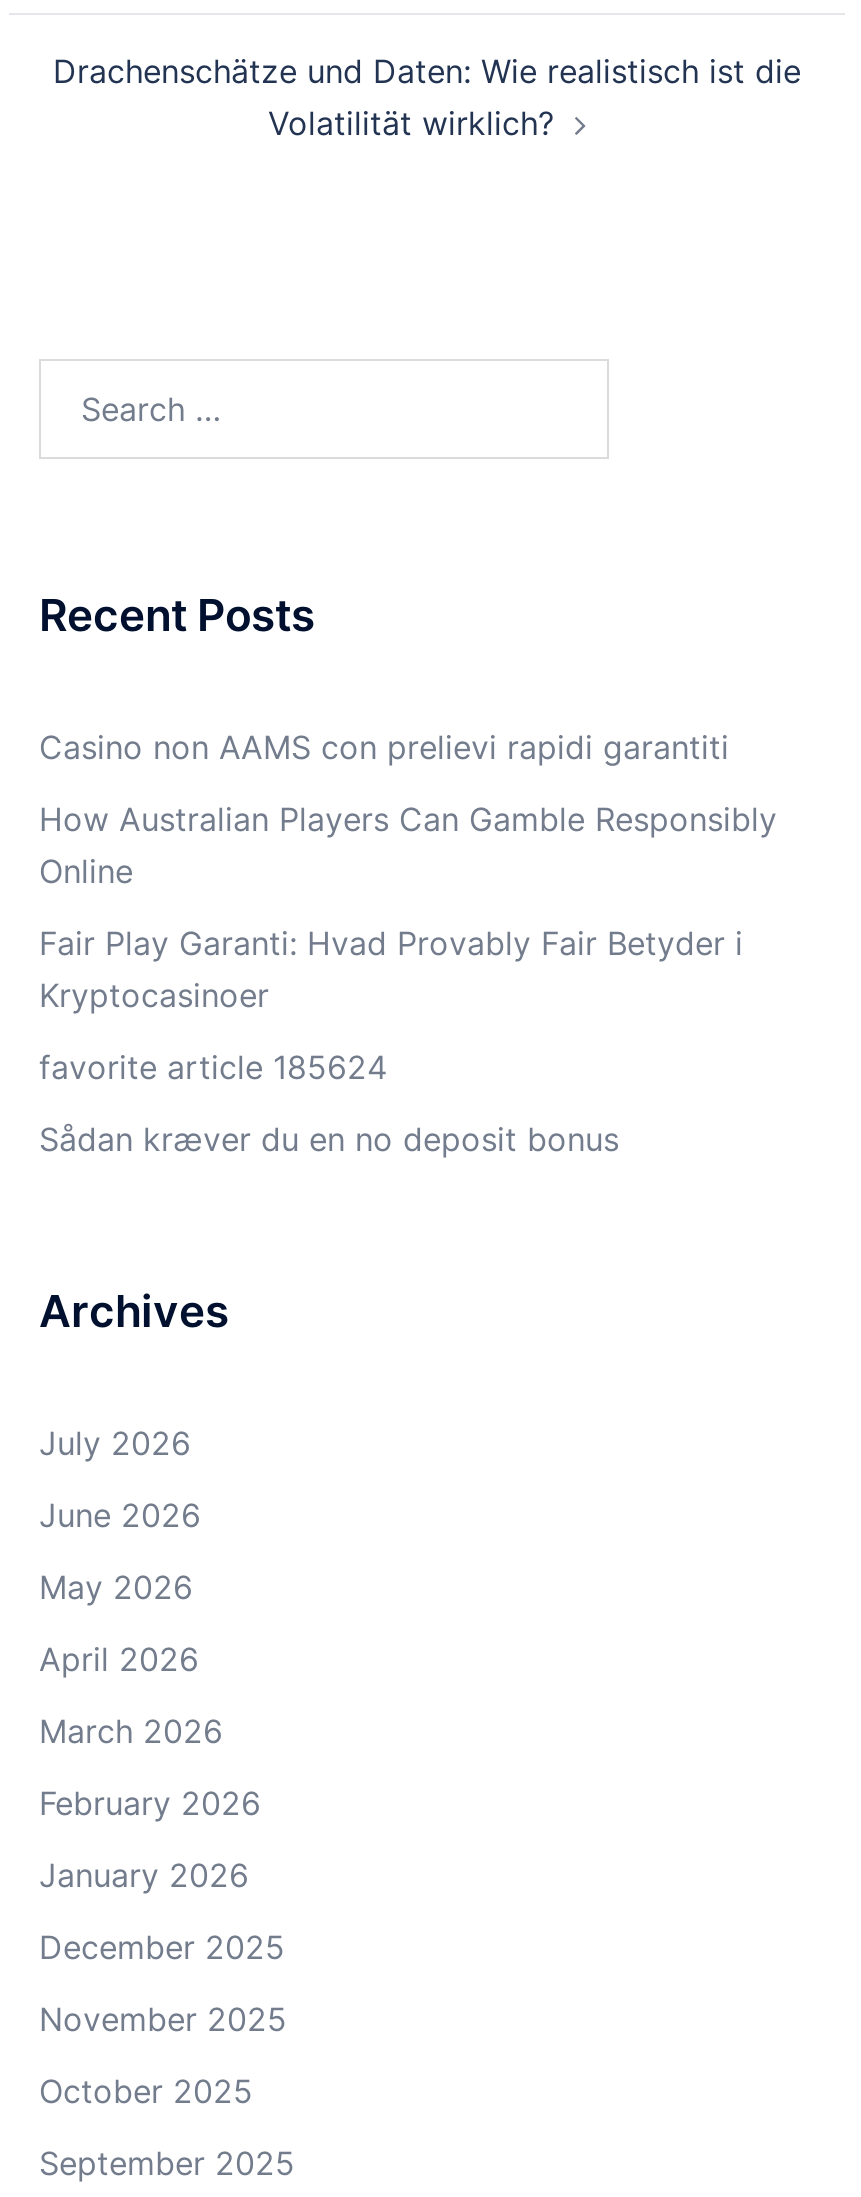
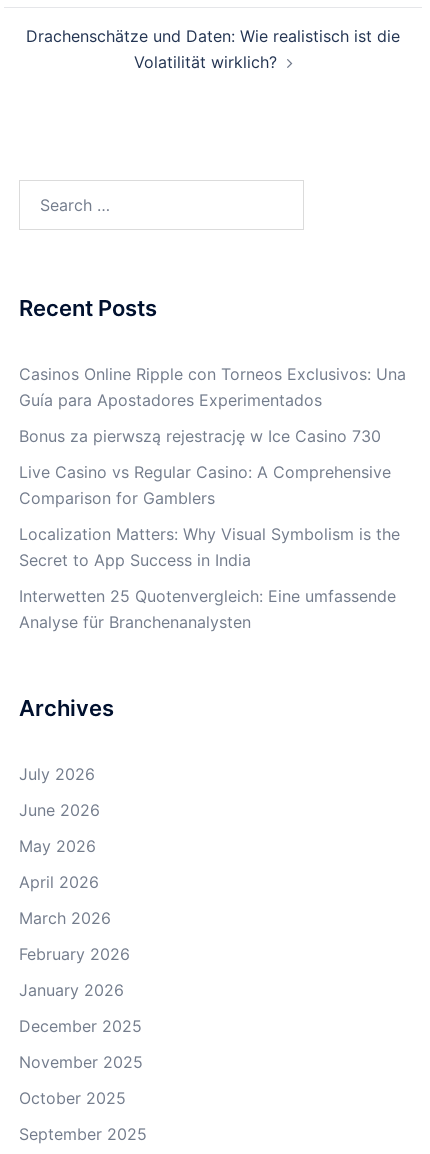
- Casino non AAMS con prelievi rapidi garantiti
+ Casinos Online Ripple con Torneos Exclusivos: Una
+ Guía para Apostadores Experimentados

- How Australian Players Can Gamble Responsibly
- Online
+ Bonus za pierwszą rejestrację w Ice Casino 730

- Fair Play Garanti: Hvad Provably Fair Betyder i
- Kryptocasinoer
+ Live Casino vs Regular Casino: A Comprehensive
+ Comparison for Gamblers

- favorite article 185624
+ Localization Matters: Why Visual Symbolism is the
+ Secret to App Success in India

- Sådan kræver du en no deposit bonus
+ Interwetten 25 Quotenvergleich: Eine umfassende
+ Analyse für Branchenanalysten
